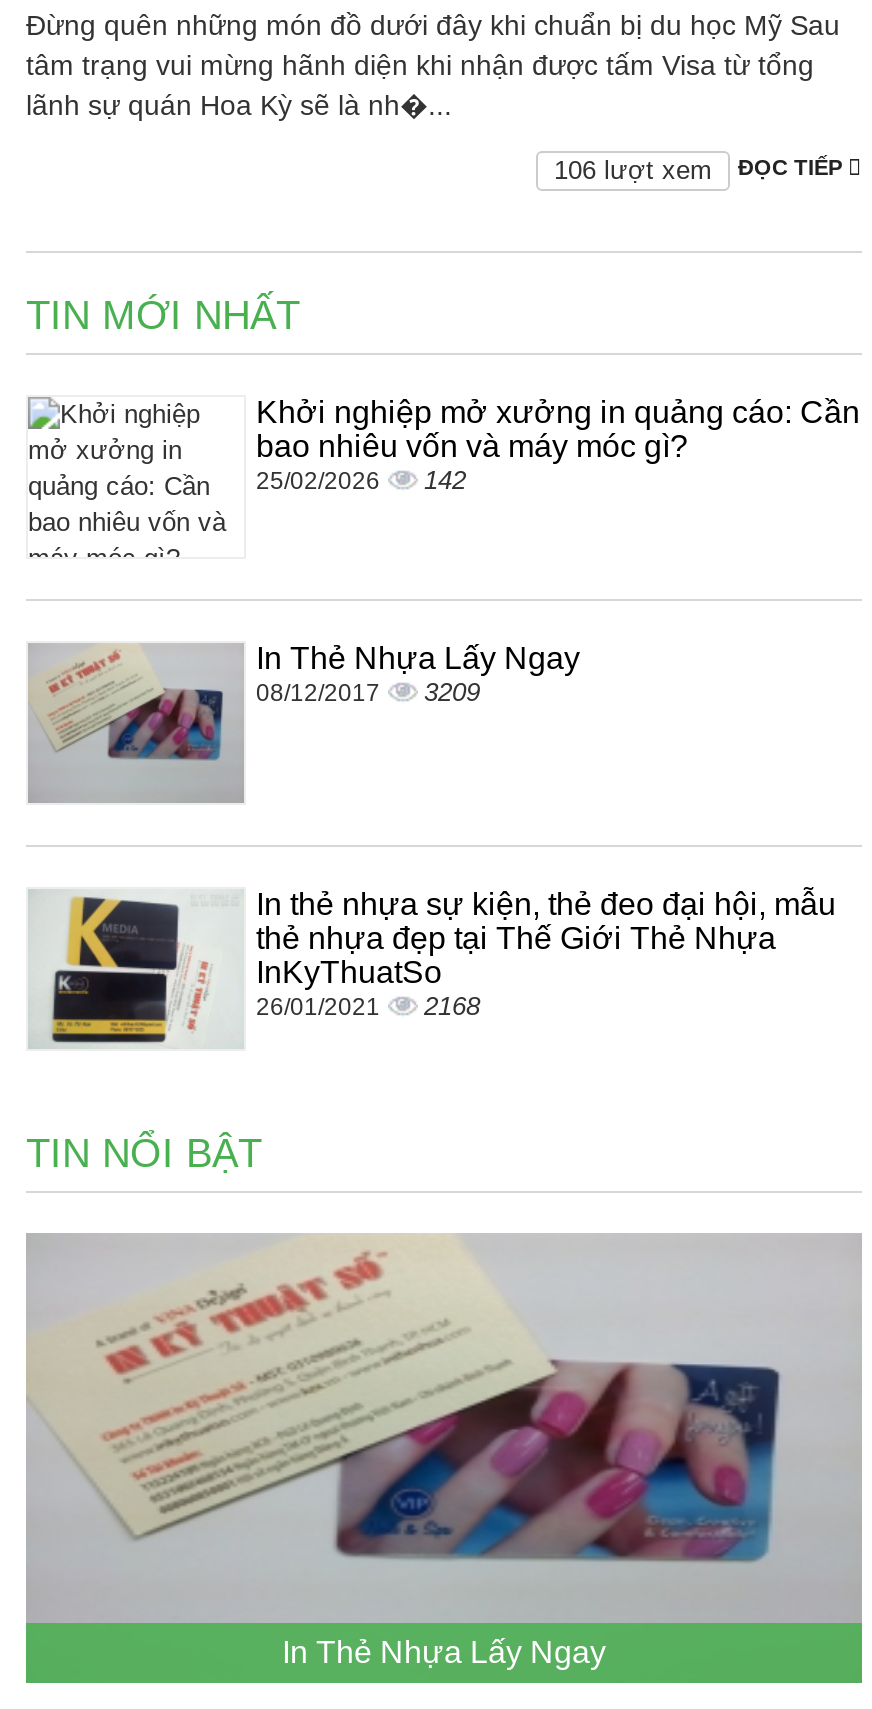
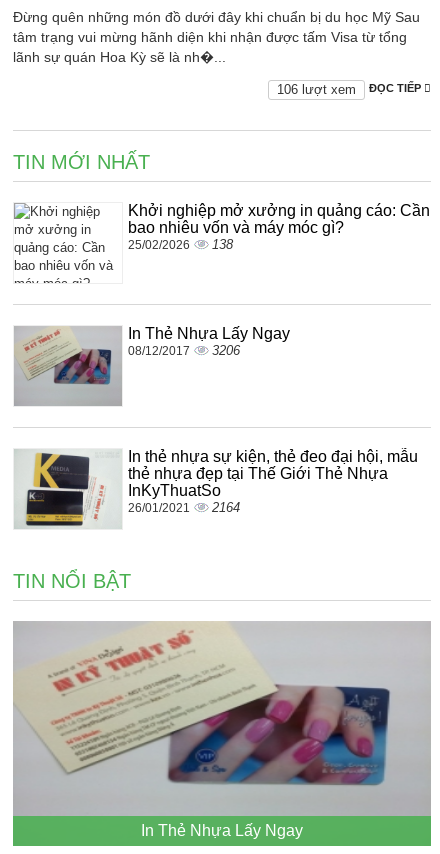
- 25/02/2026 142
+ 25/02/2026 138

- 08/12/2017 3209
+ 08/12/2017 3206

- 26/01/2021 2168
+ 26/01/2021 2164
